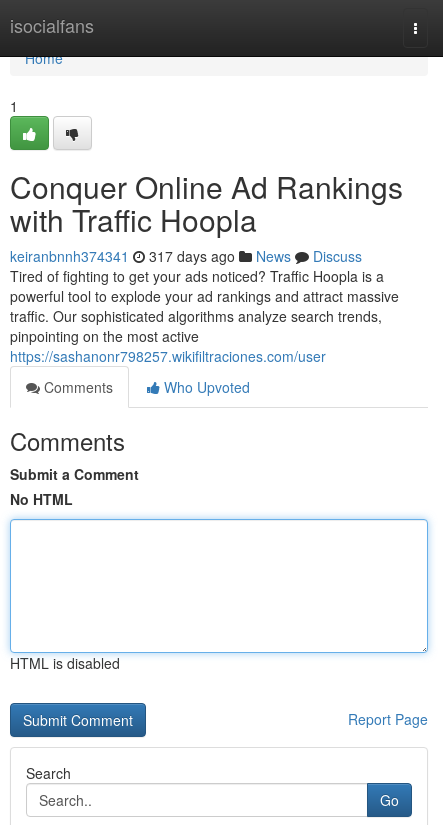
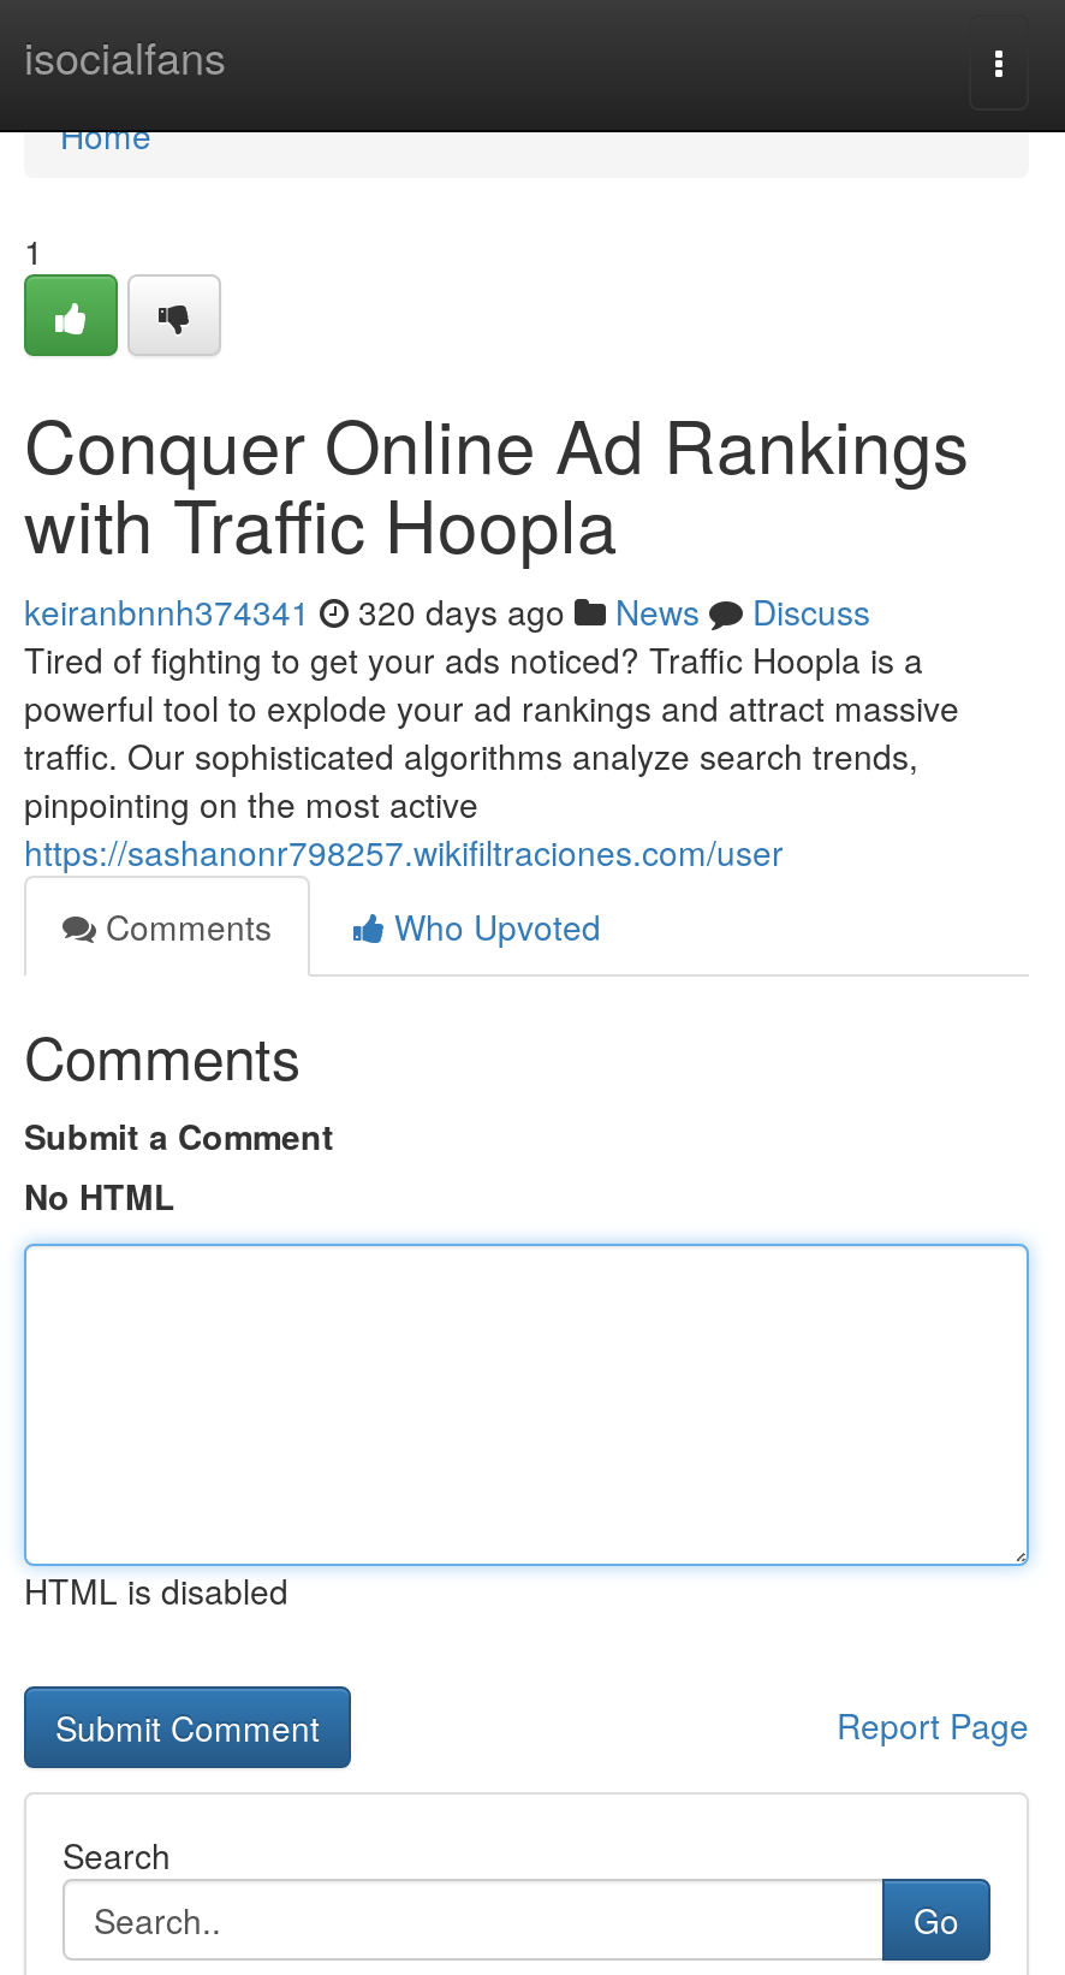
- keiranbnnh374341 317 days ago News Discuss
+ keiranbnnh374341 320 days ago News Discuss
